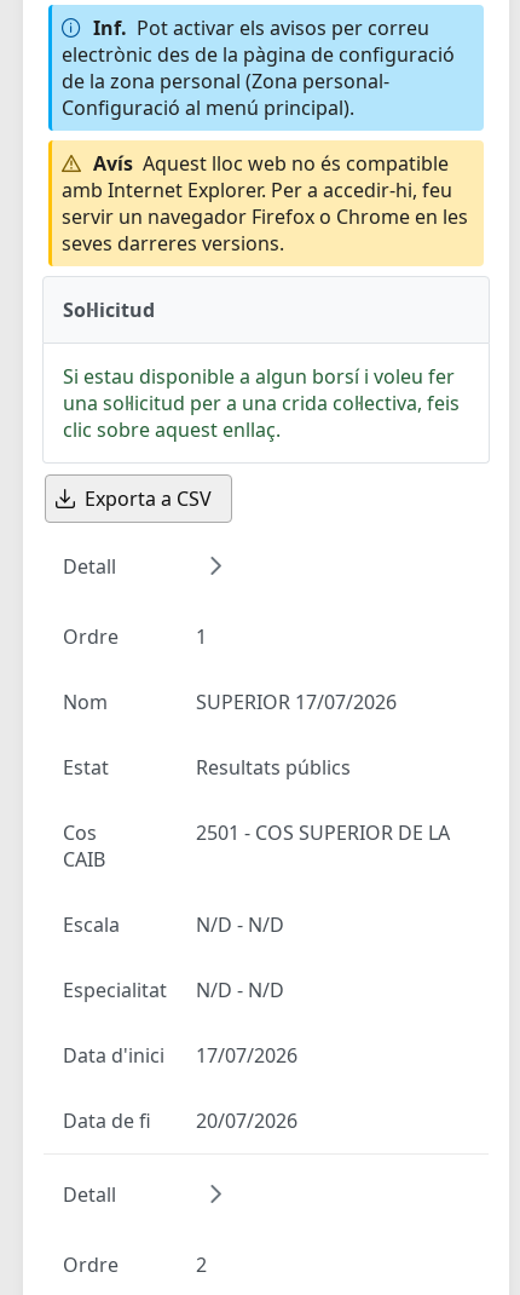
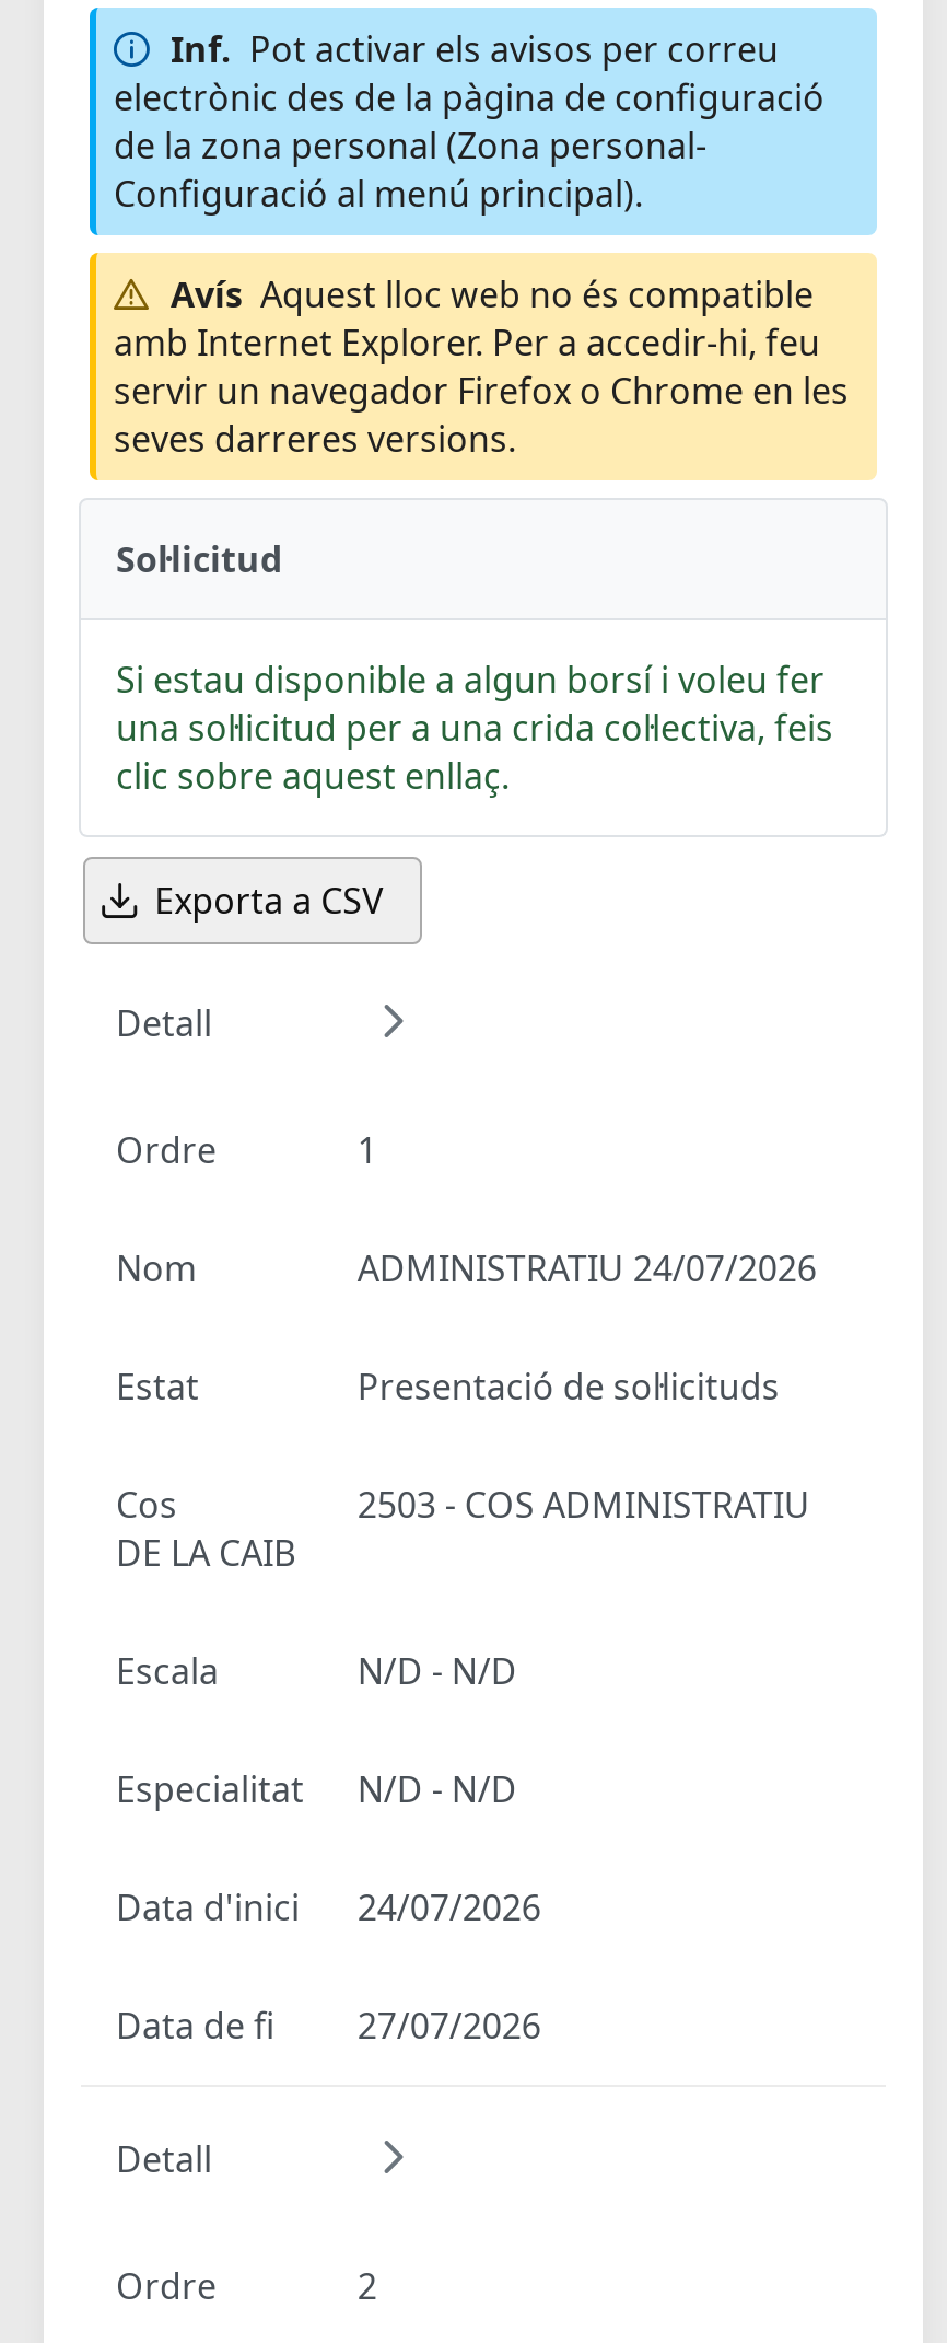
- SUPERIOR 17/07/2026
+ ADMINISTRATIU 24/07/2026

- Resultats públics
+ Presentació de sol·licituds

- 2501 - COS SUPERIOR DE LA
- CAIB
+ 2503 - COS ADMINISTRATIU
+ DE LA CAIB

- Data d'inici 17/07/2026
+ Data d'inici 24/07/2026

- Data de fi 20/07/2026
+ Data de fi 27/07/2026
